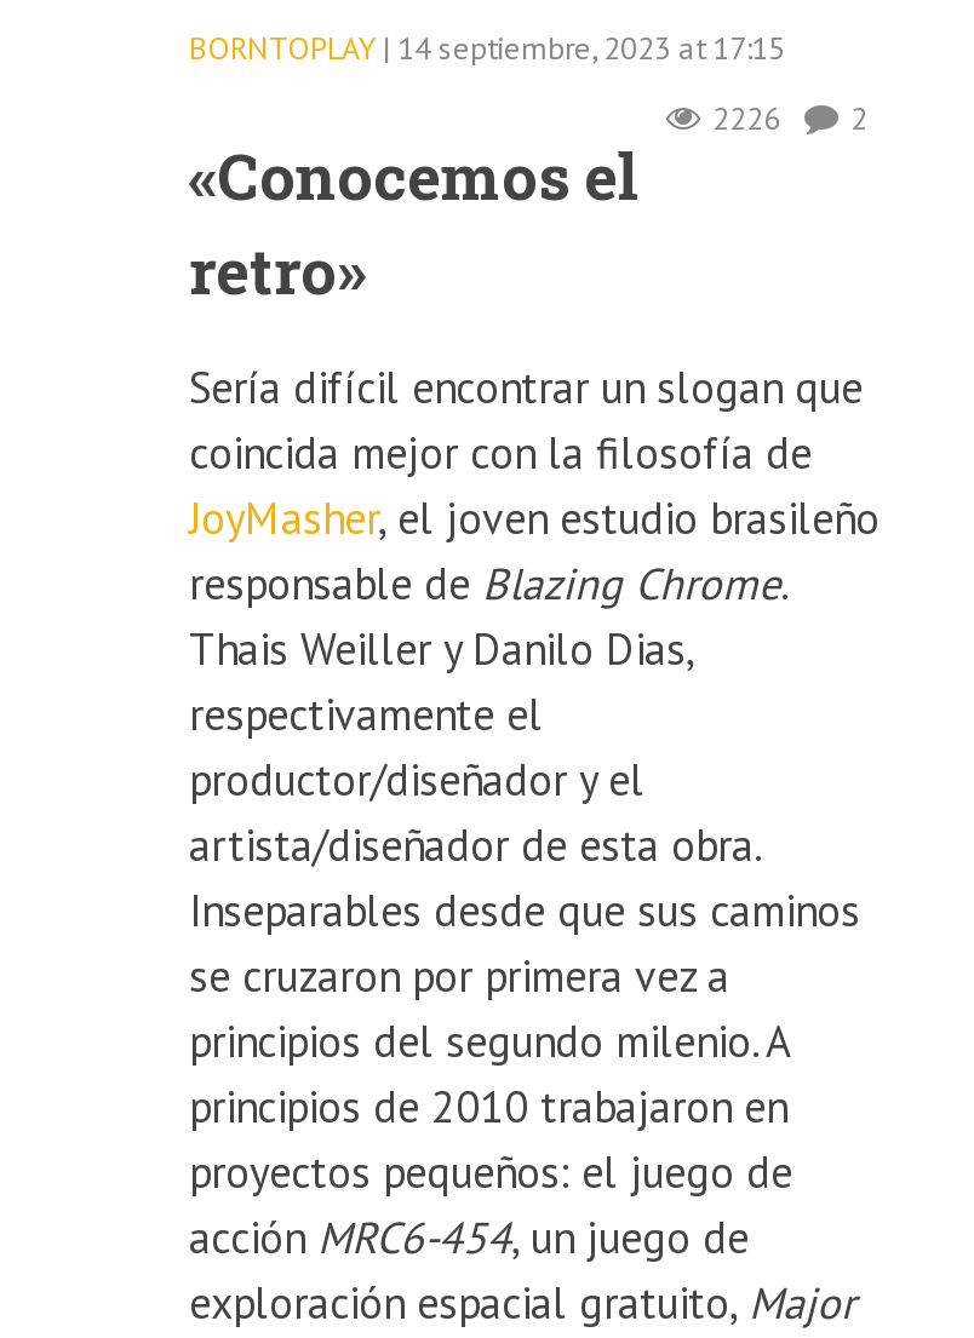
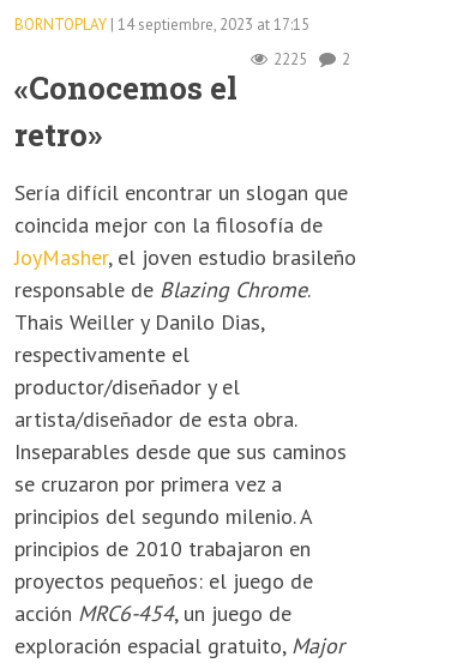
- 2226 2
+ 2225 2
